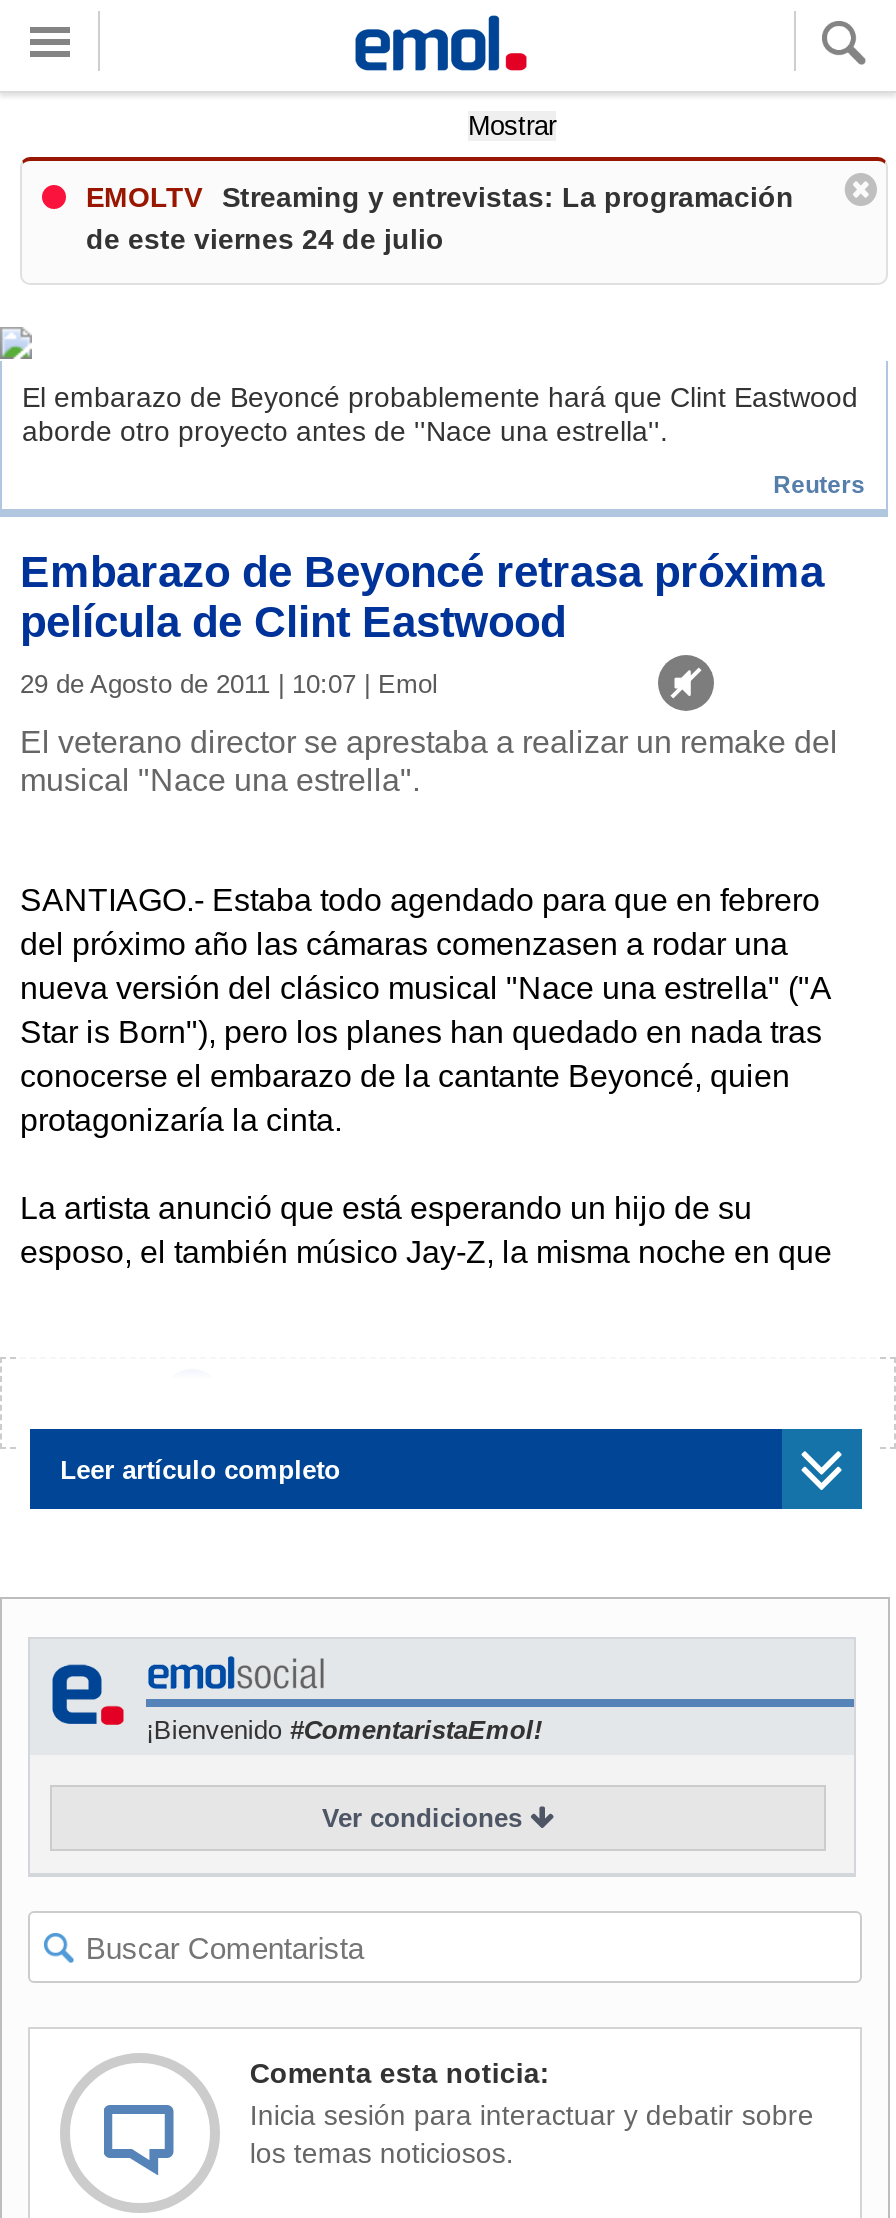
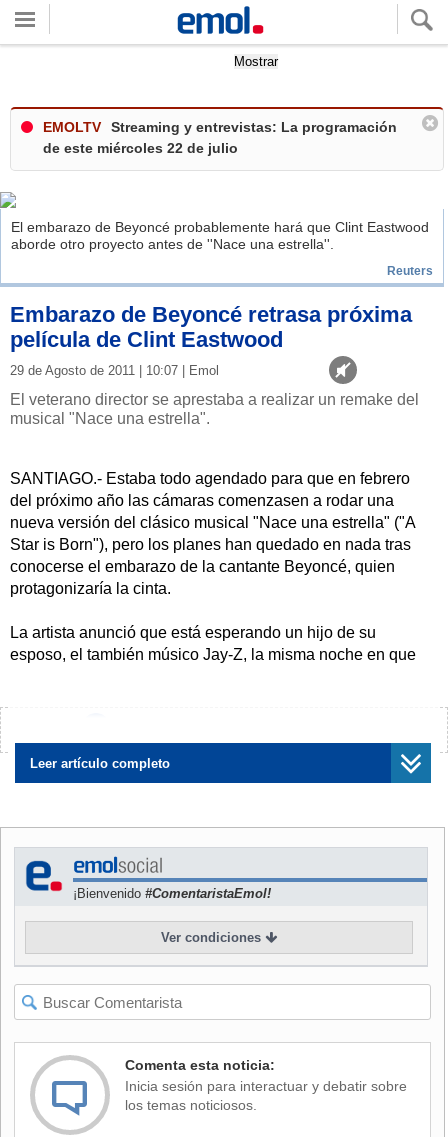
- de este viernes 24 de julio
+ de este miércoles 22 de julio
